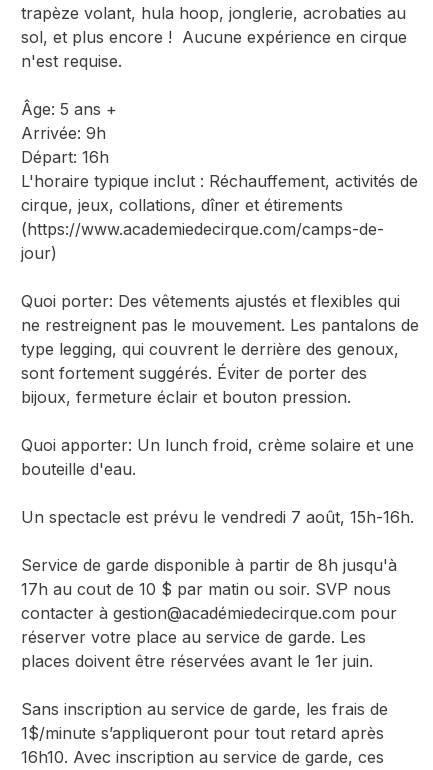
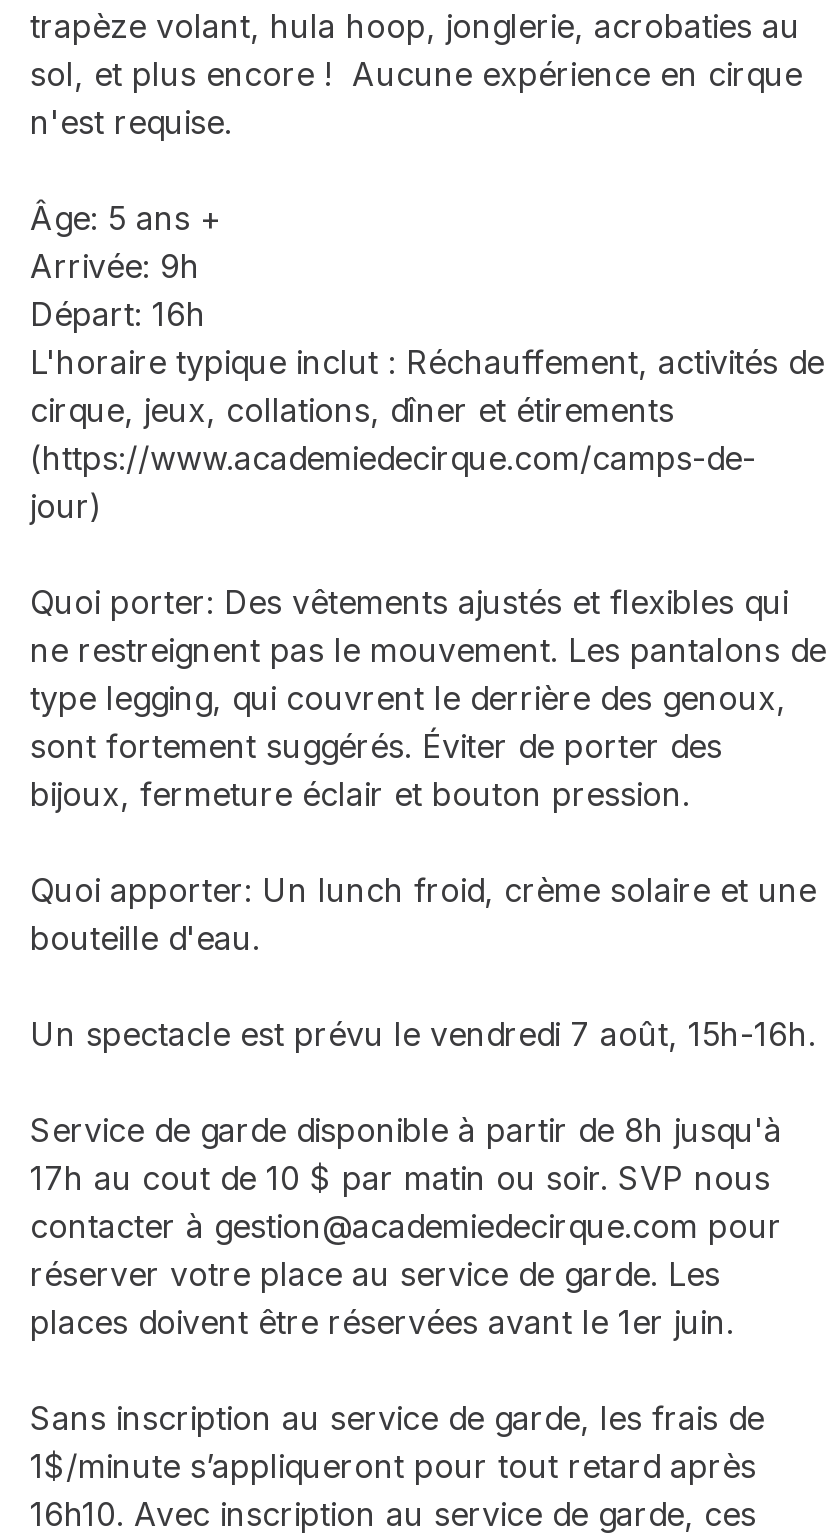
- contacter à gestion@académiedecirque.com pour
+ contacter à gestion@academiedecirque.com pour
